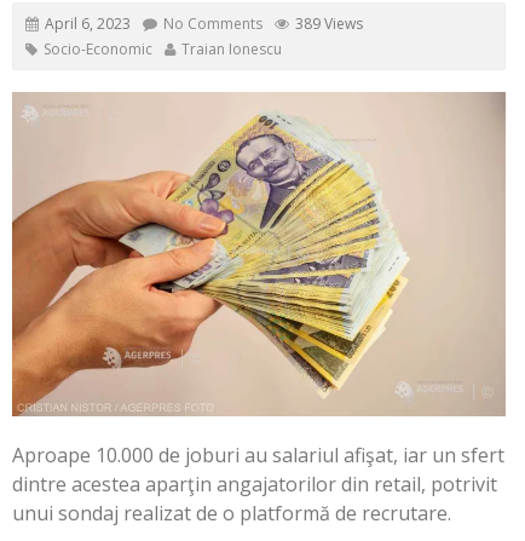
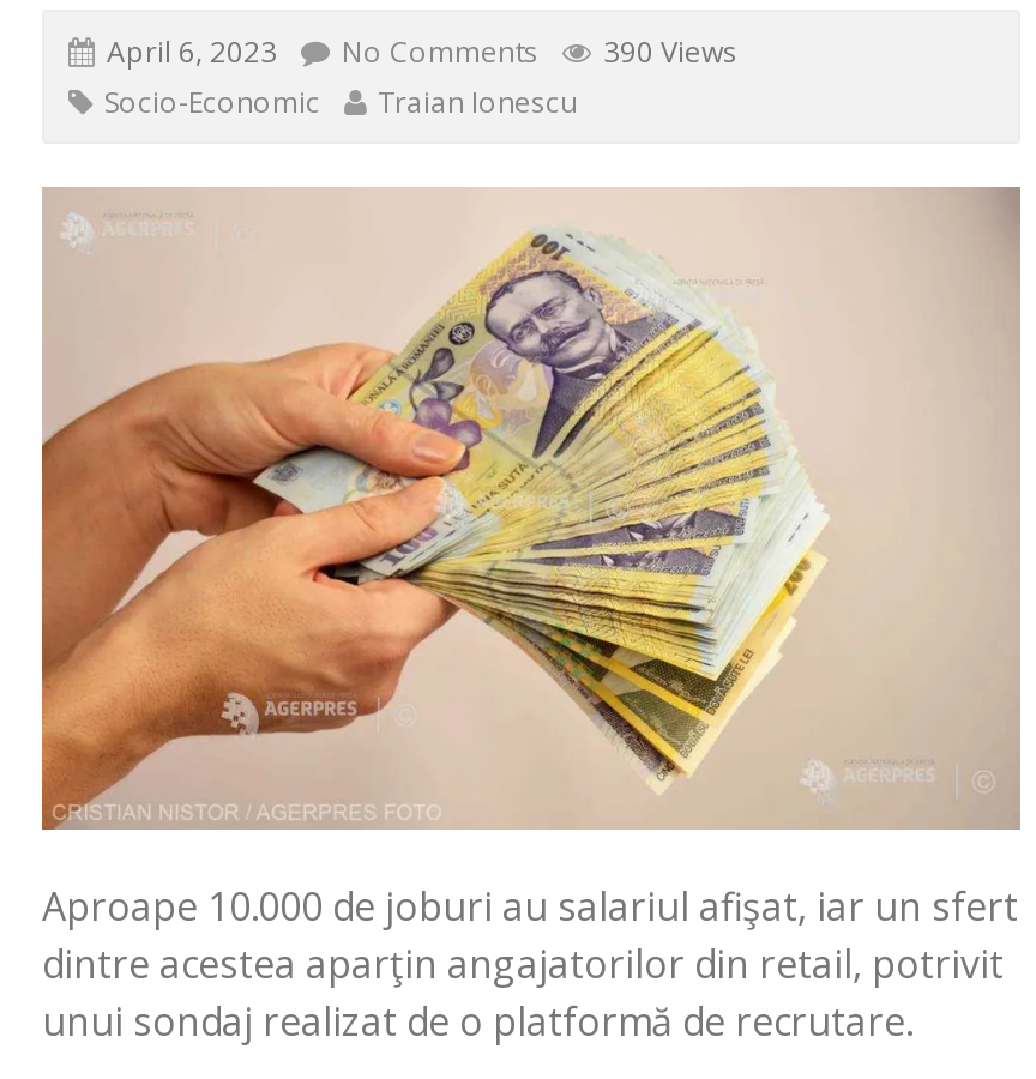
- April 6, 2023 No Comments 389 Views
+ April 6, 2023 No Comments 390 Views
